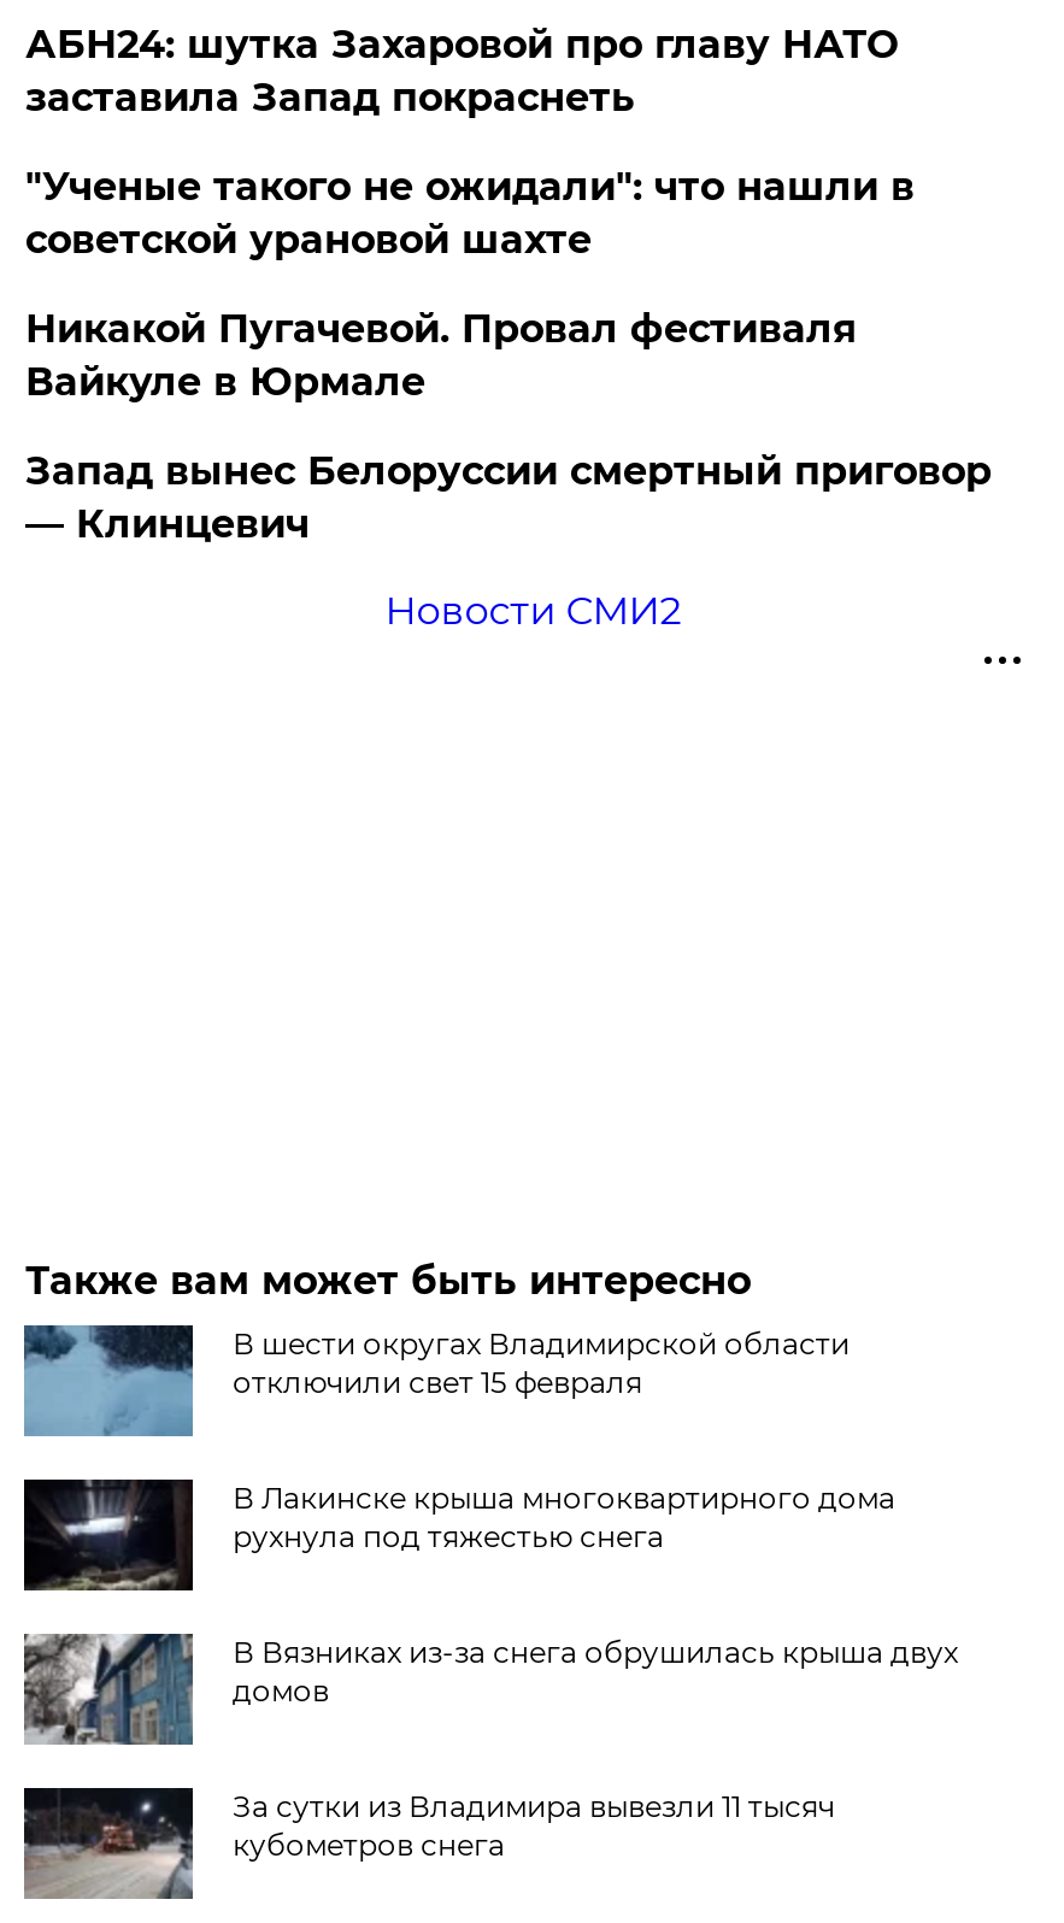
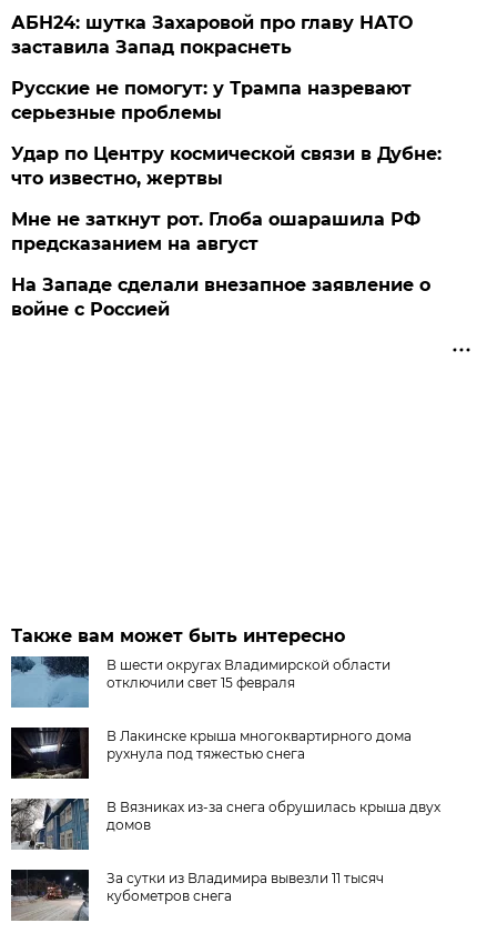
- "Ученые такого не ожидали": что нашли в
- советской урановой шахте
+ Русские не помогут: у Трампа назревают
+ серьезные проблемы

- Никакой Пугачевой. Провал фестиваля
- Вайкуле в Юрмале
+ Удар по Центру космической связи в Дубне:
+ что известно, жертвы

- Запад вынес Белоруссии смертный приговор
- — Клинцевич
+ Мне не заткнут рот. Глоба ошарашила РФ
+ предсказанием на август

- Новости СМИ2
+ На Западе сделали внезапное заявление о
+ войне с Россией
